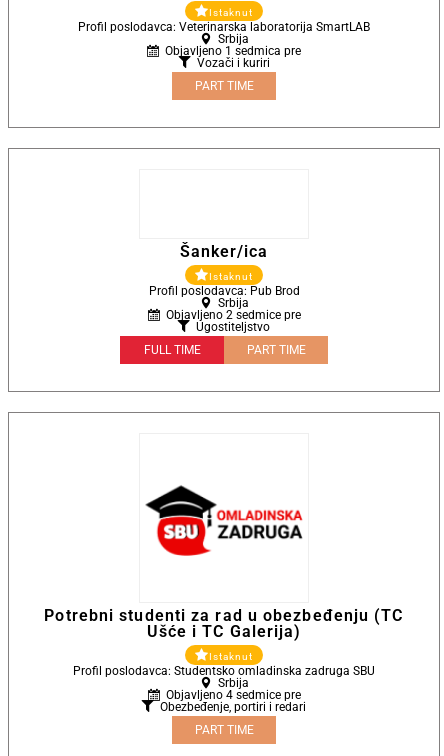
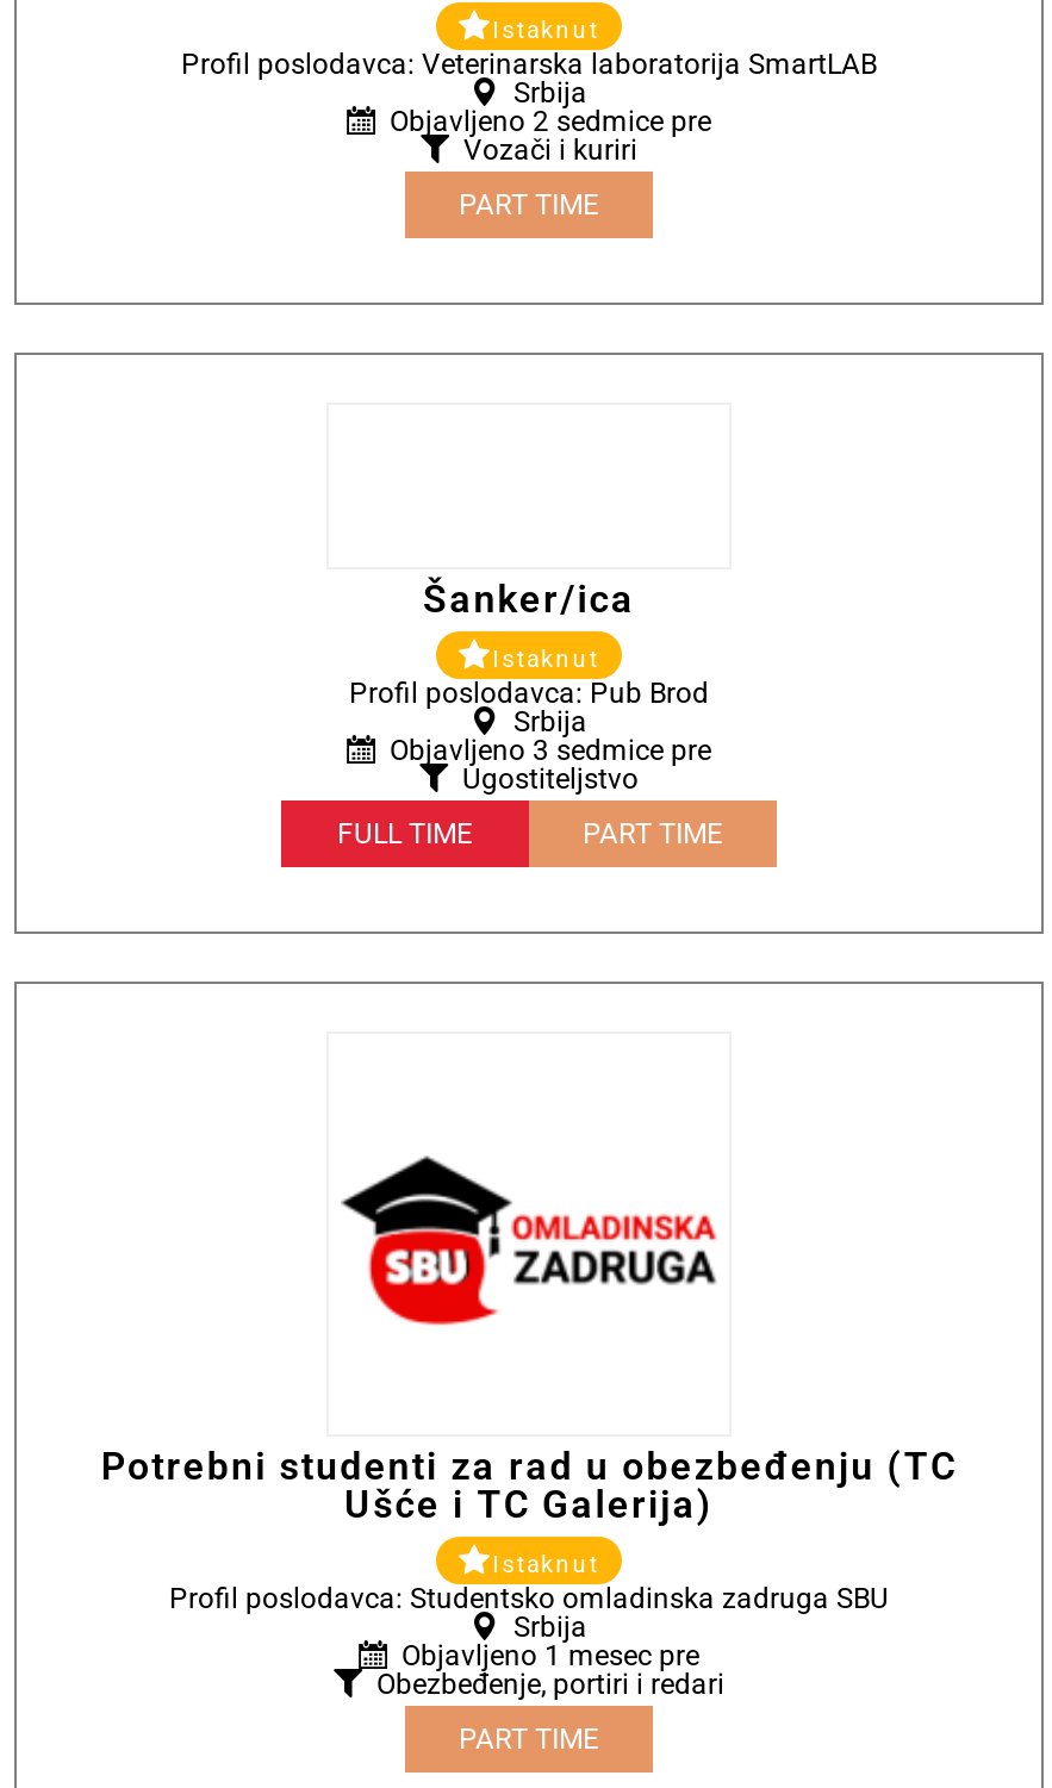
- Objavljeno 1 sedmica pre

moved up: Objavljeno 2 sedmice pre

+ Objavljeno 3 sedmice pre

- Objavljeno 4 sedmice pre
+ Objavljeno 1 mesec pre
